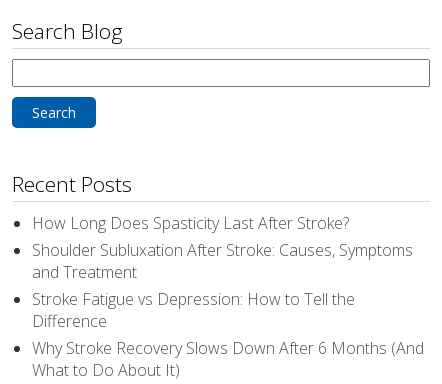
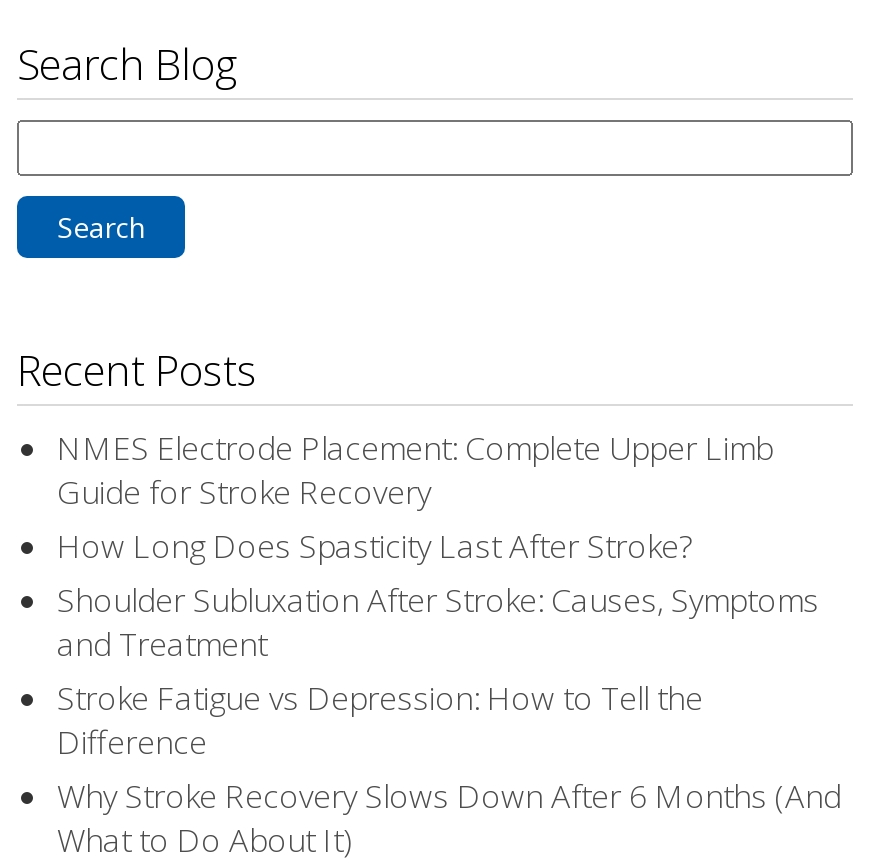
+ NMES Electrode Placement: Complete Upper Limb
+ Guide for Stroke Recovery
